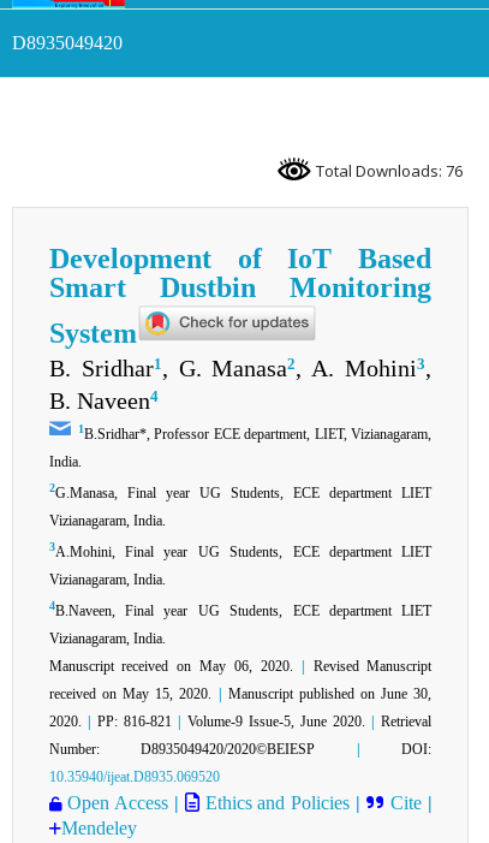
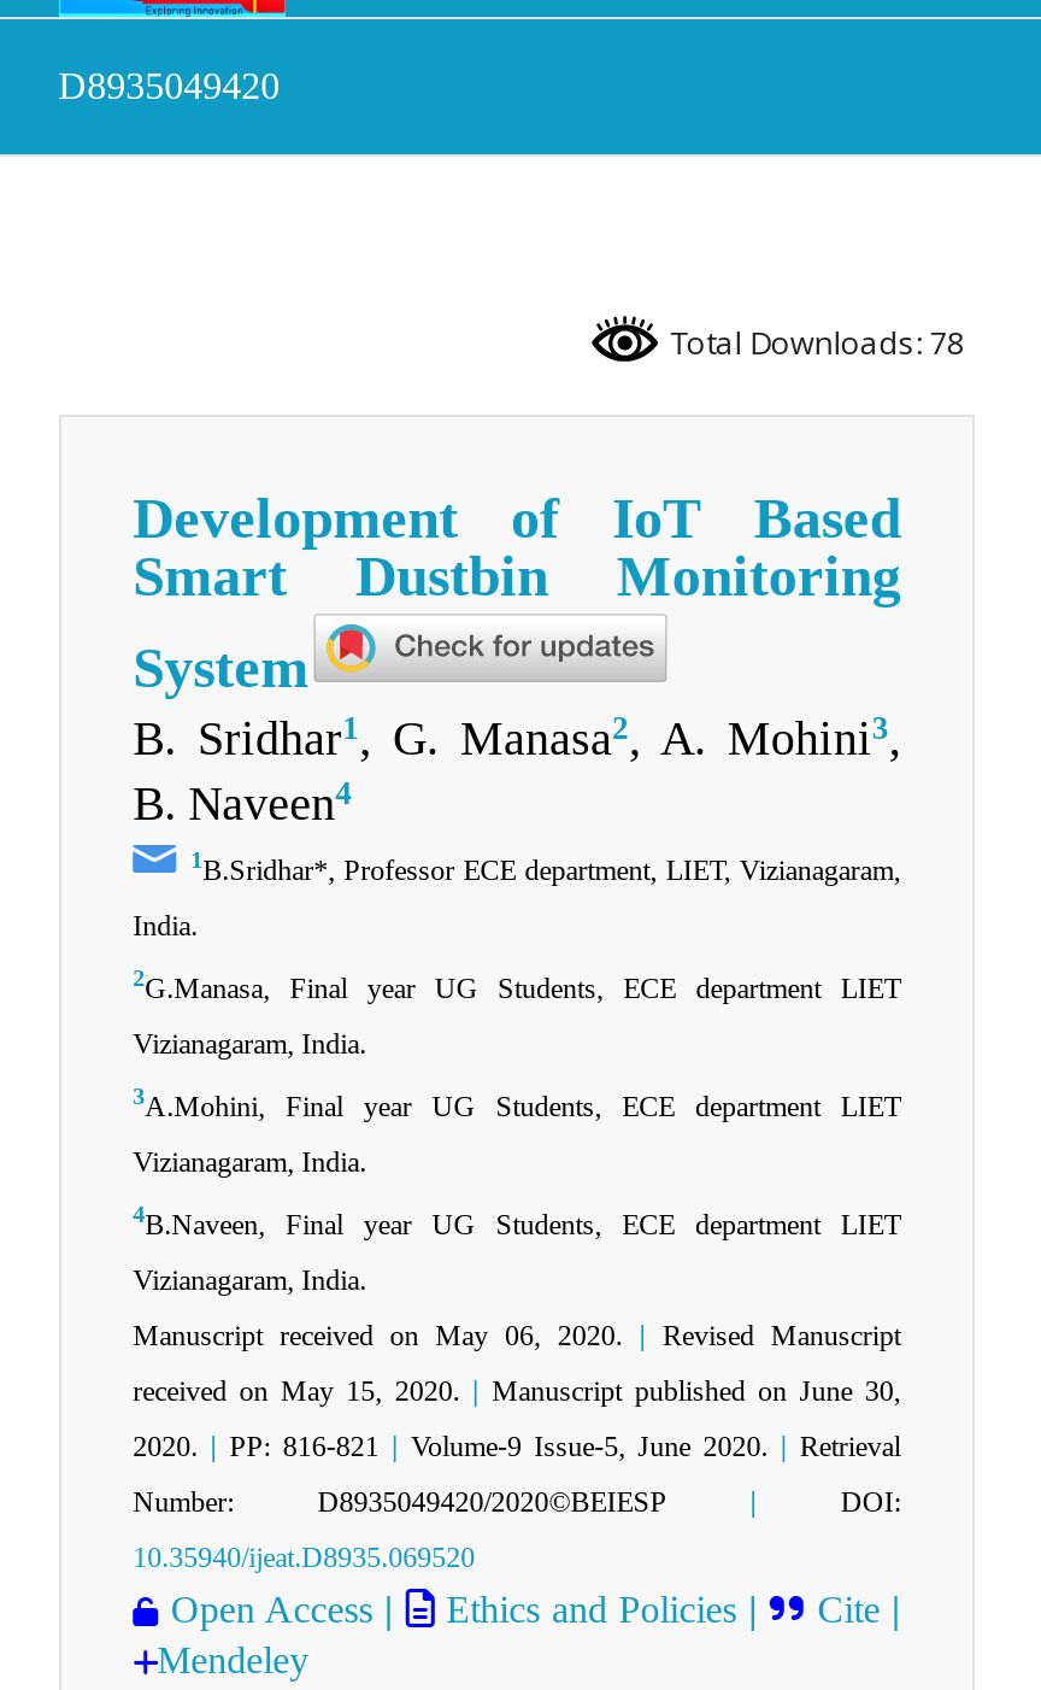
- Total Downloads: 76
+ Total Downloads: 78
